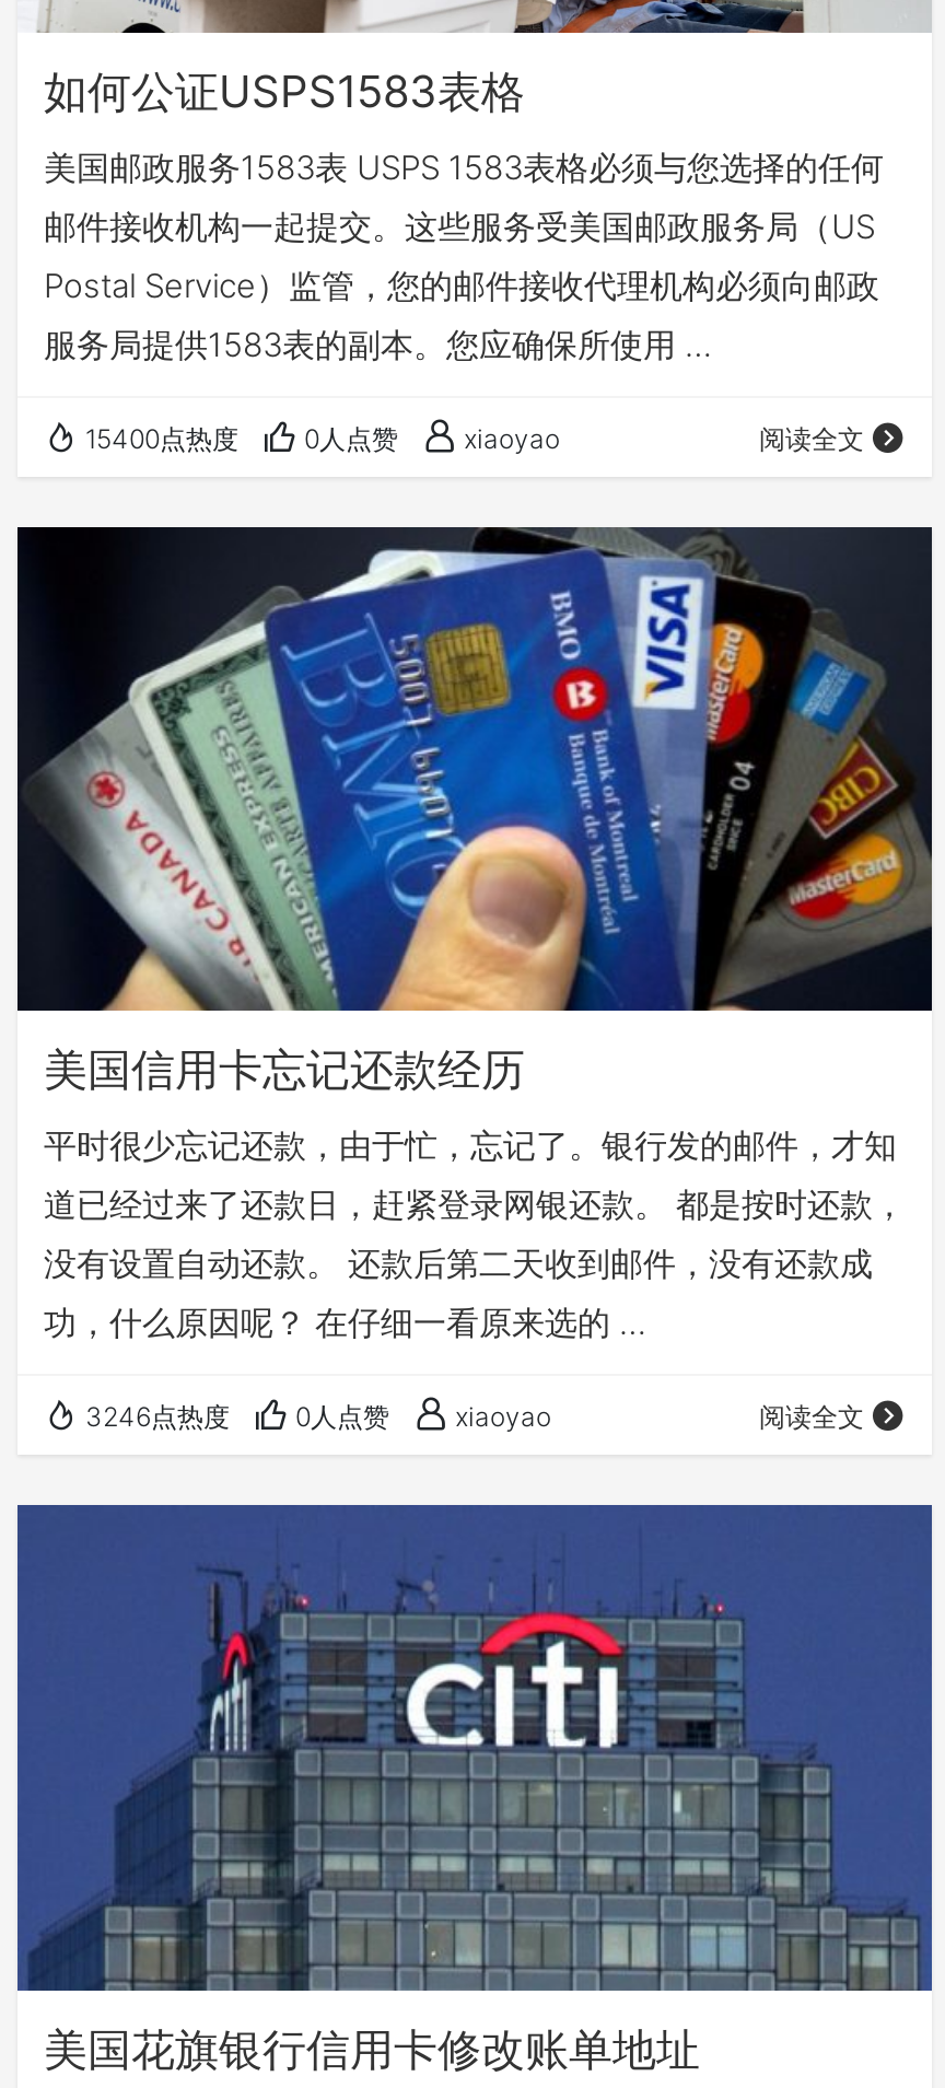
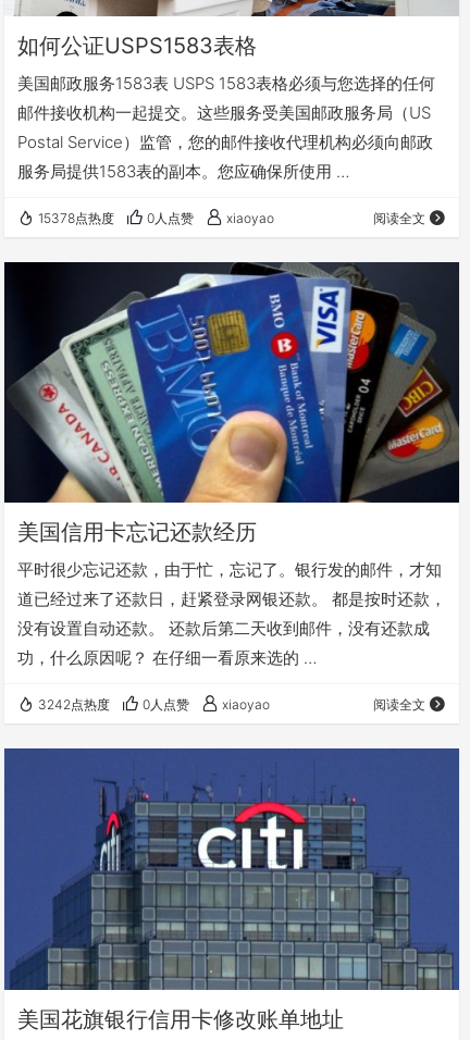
- 15400点热度 0人点赞 xiaoyao
+ 15378点热度 0人点赞 xiaoyao

- 3246点热度 0人点赞 xiaoyao
+ 3242点热度 0人点赞 xiaoyao
